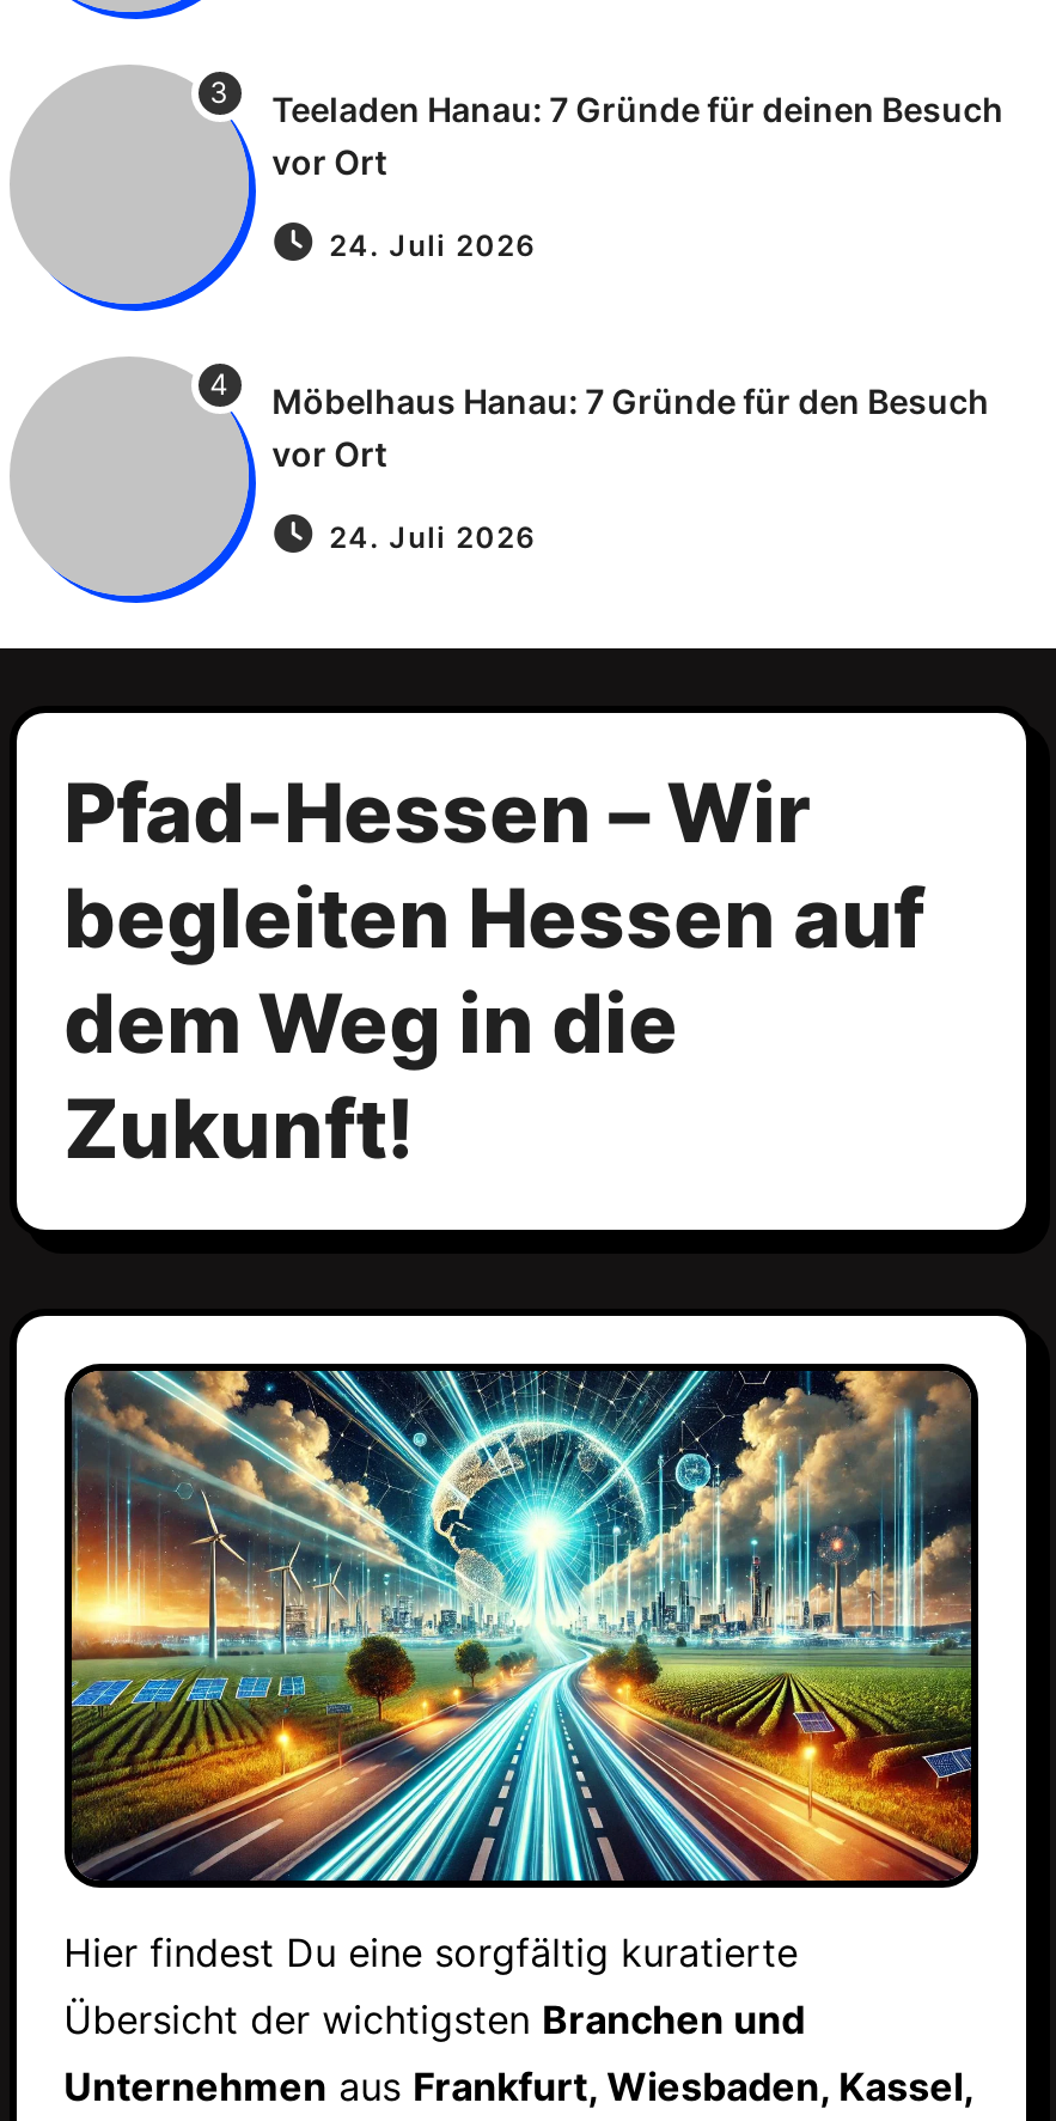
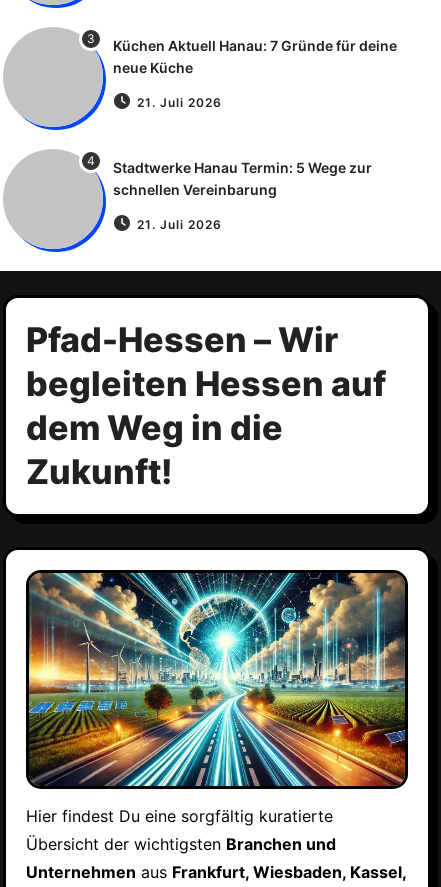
- Teeladen Hanau: 7 Gründe für deinen Besuch
- vor Ort
+ Küchen Aktuell Hanau: 7 Gründe für deine
+ neue Küche

- 24. Juli 2026
+ 21. Juli 2026

- Möbelhaus Hanau: 7 Gründe für den Besuch
- vor Ort
+ Stadtwerke Hanau Termin: 5 Wege zur
+ schnellen Vereinbarung

- 24. Juli 2026
+ 21. Juli 2026
